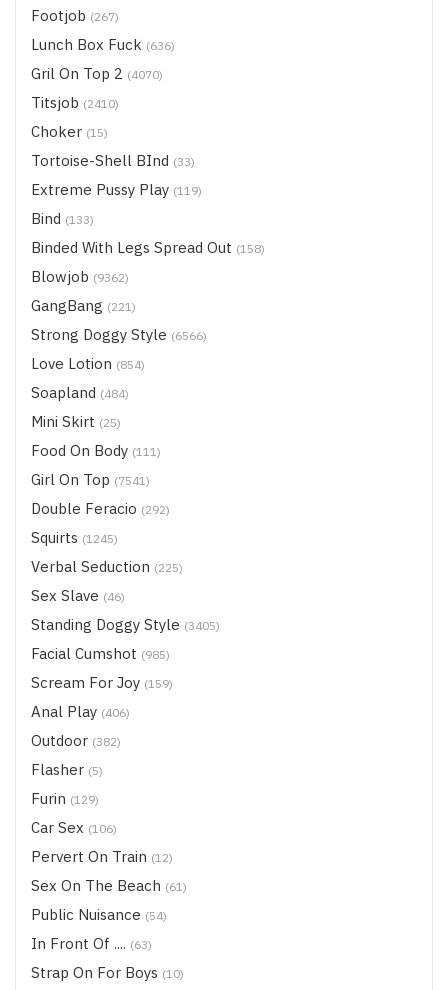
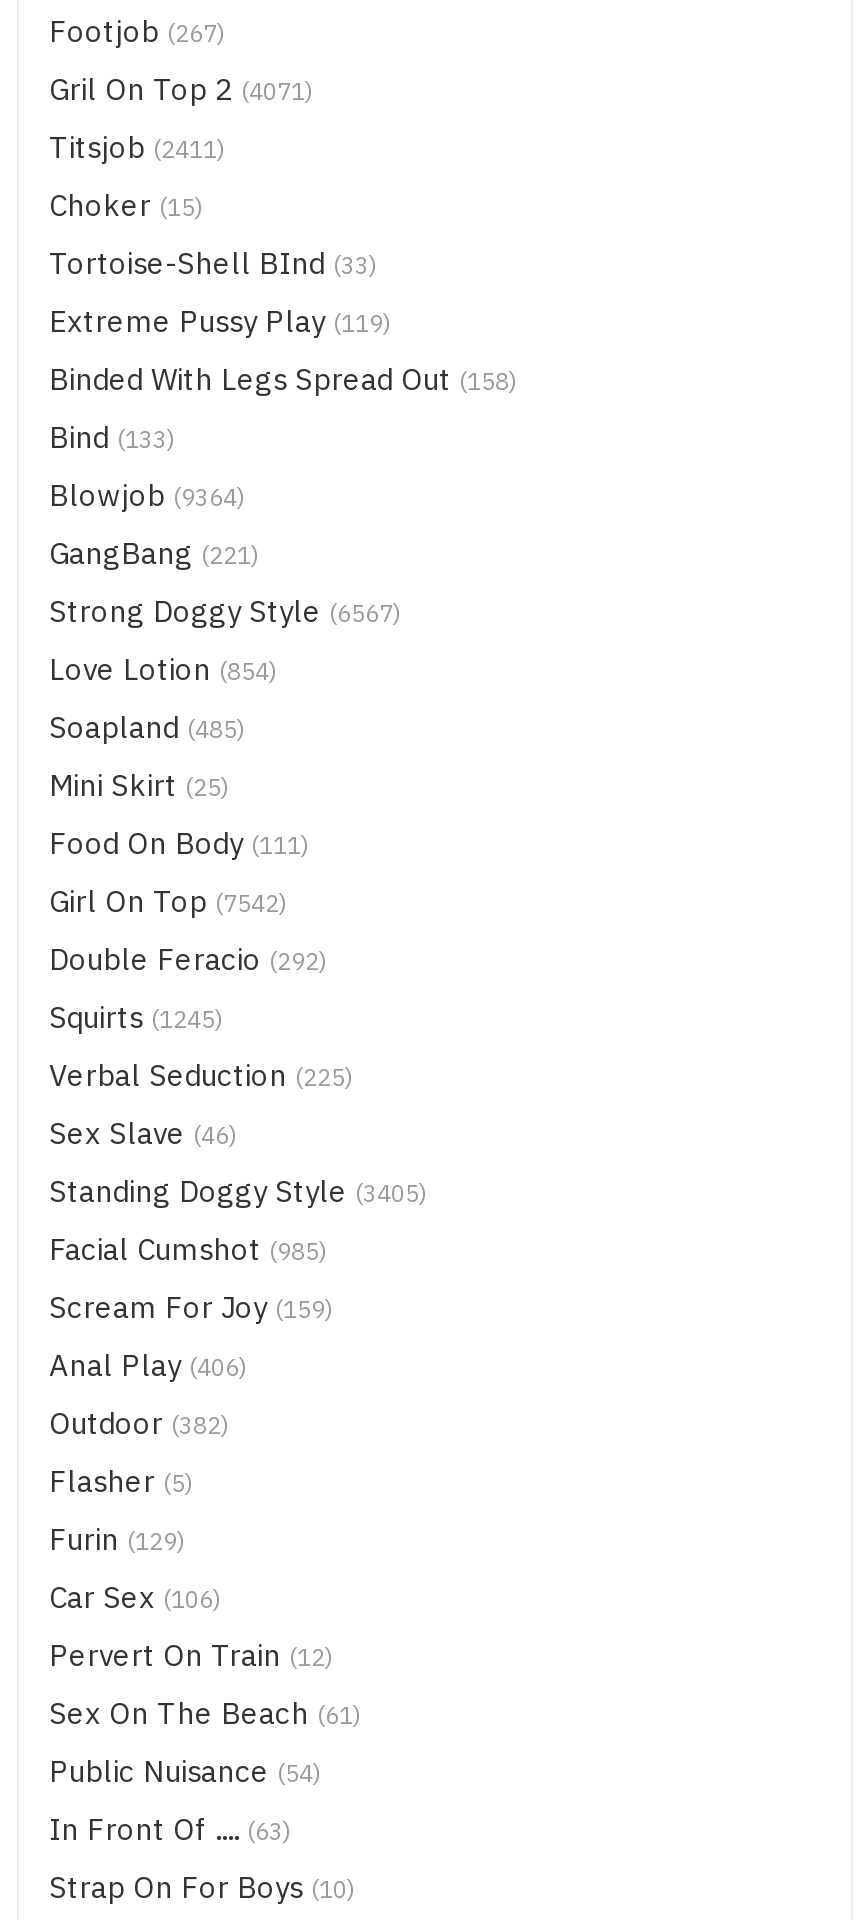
- Lunch Box Fuck (636)
- Gril On Top 2 (4070)
- Titsjob (2410)
+ Gril On Top 2 (4071)
+ Titsjob (2411)

moved up: Binded With Legs Spread Out (158)

- Blowjob (9362)
+ Blowjob (9364)

- Strong Doggy Style (6566)
+ Strong Doggy Style (6567)

- Soapland (484)
+ Soapland (485)

- Girl On Top (7541)
+ Girl On Top (7542)
